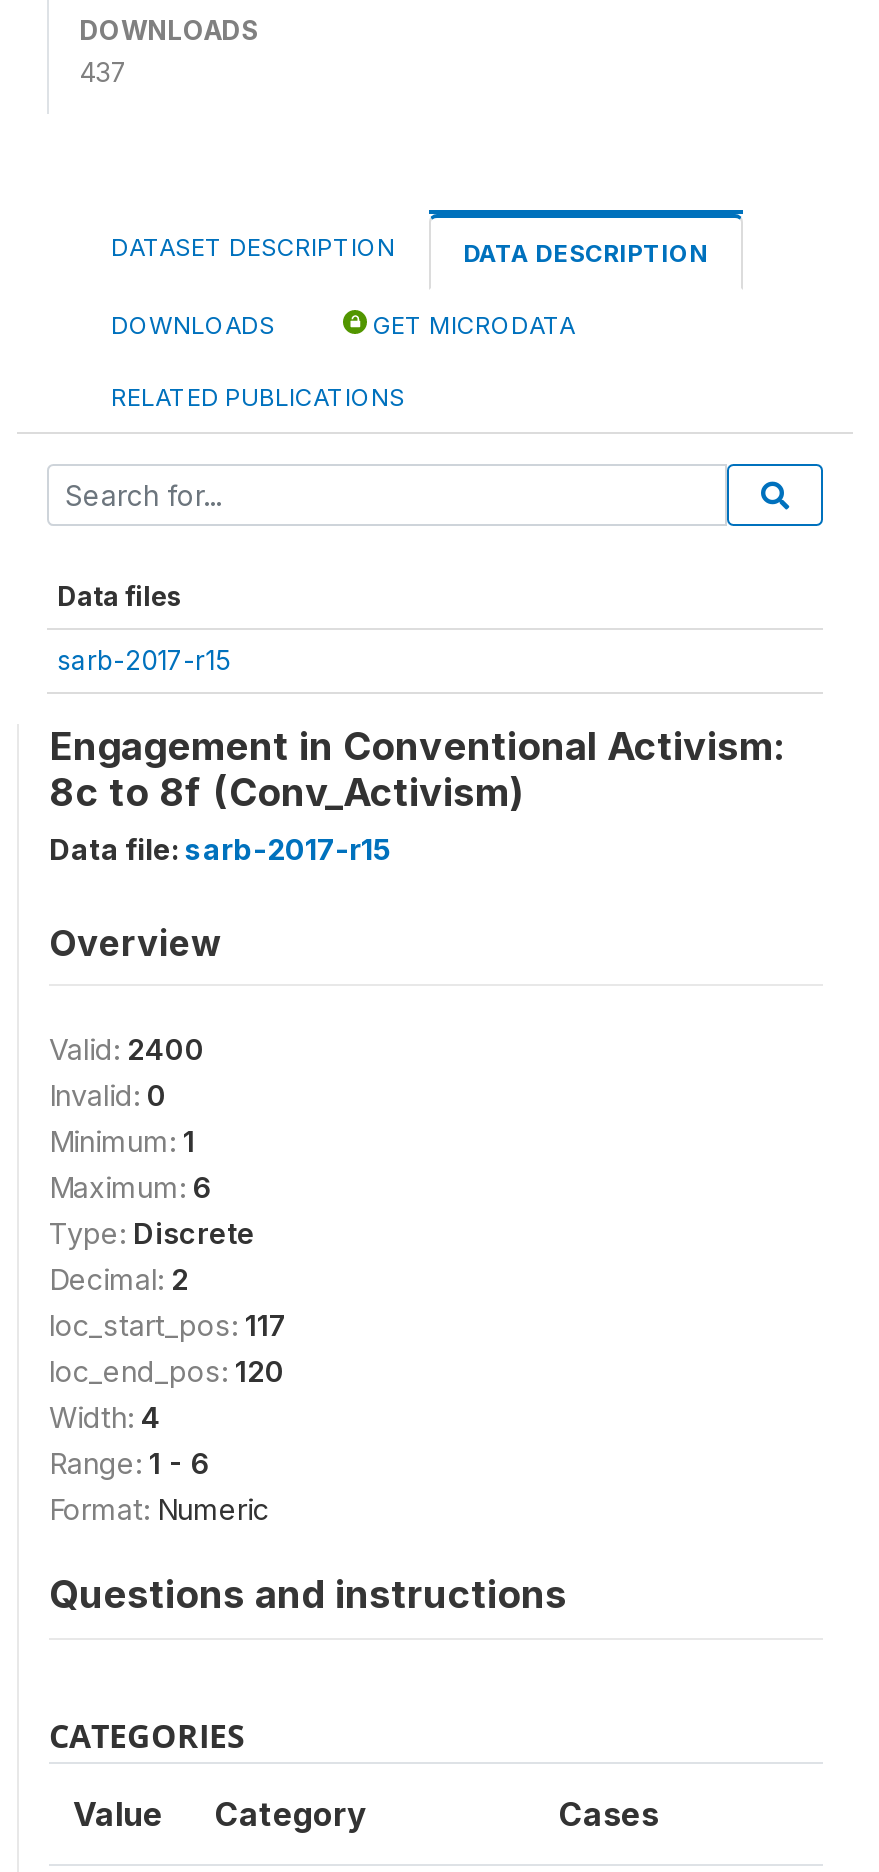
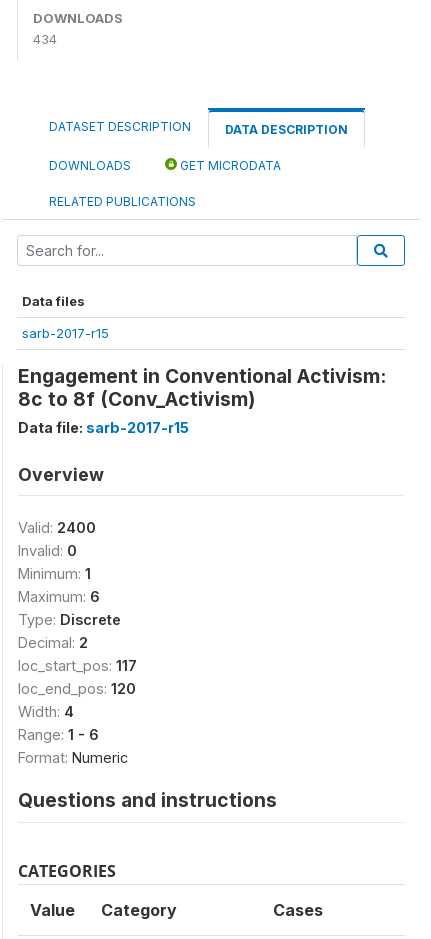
- 437
+ 434
